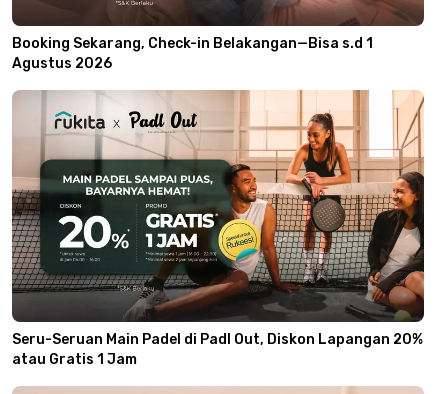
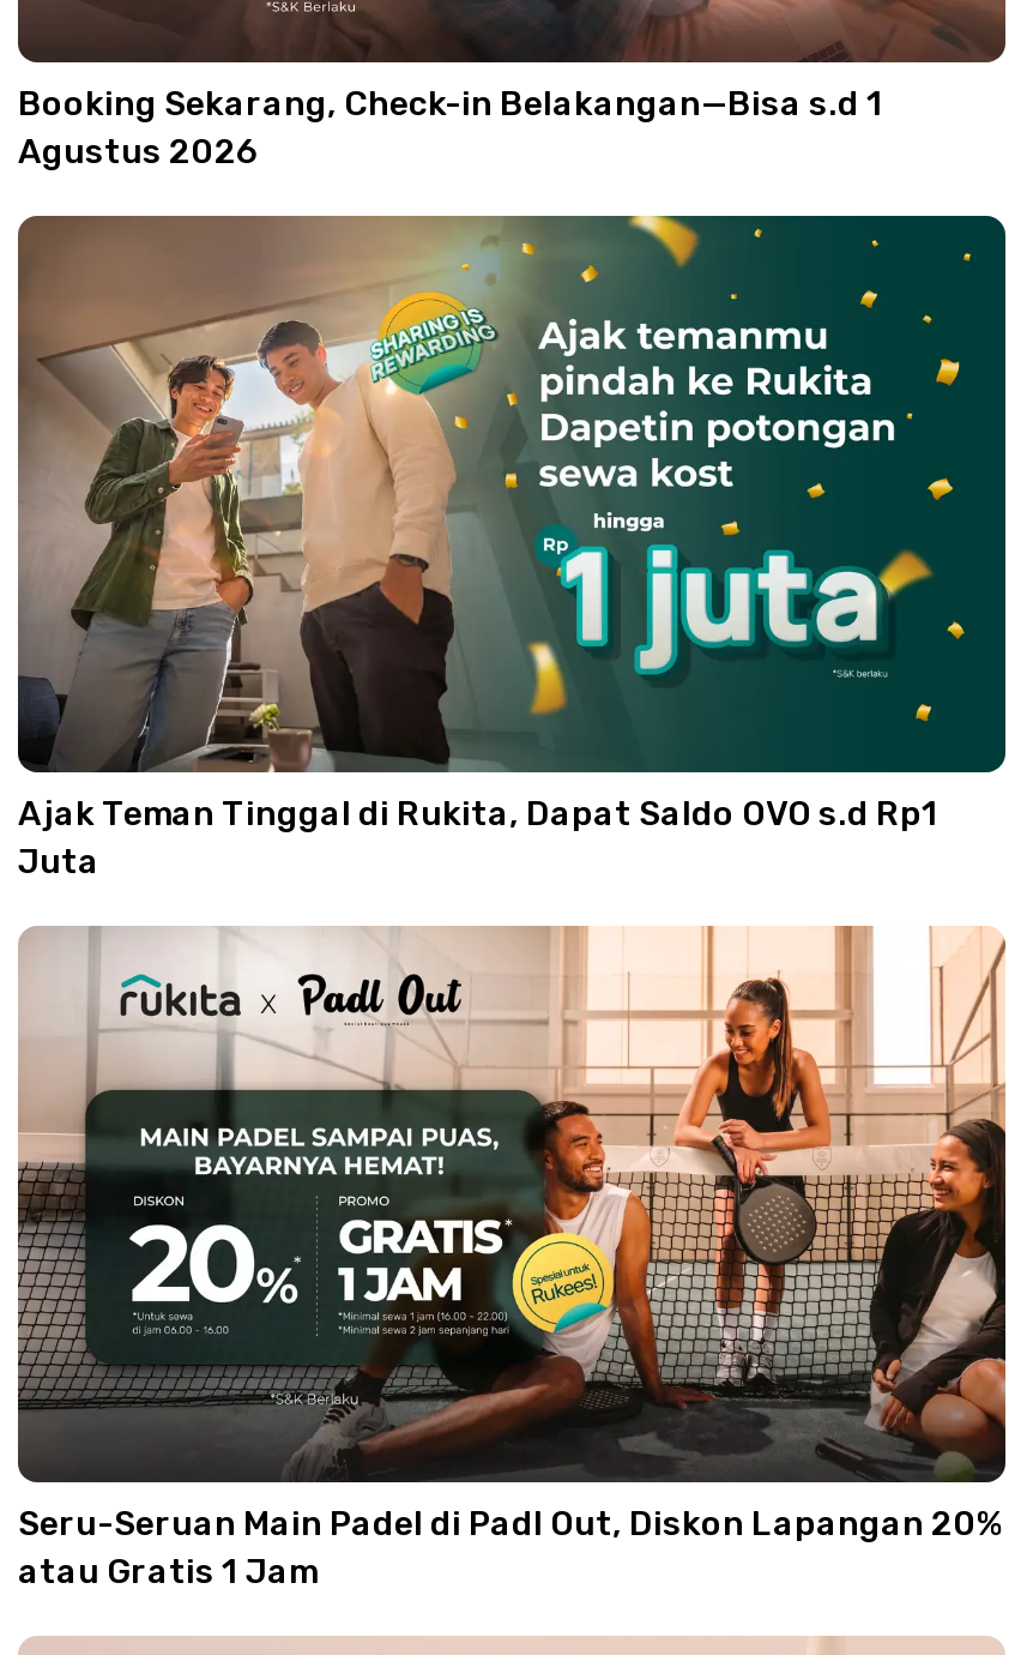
+ [image]
+ Ajak Teman Tinggal di Rukita, Dapat Saldo OVO s.d Rp1
+ Juta
